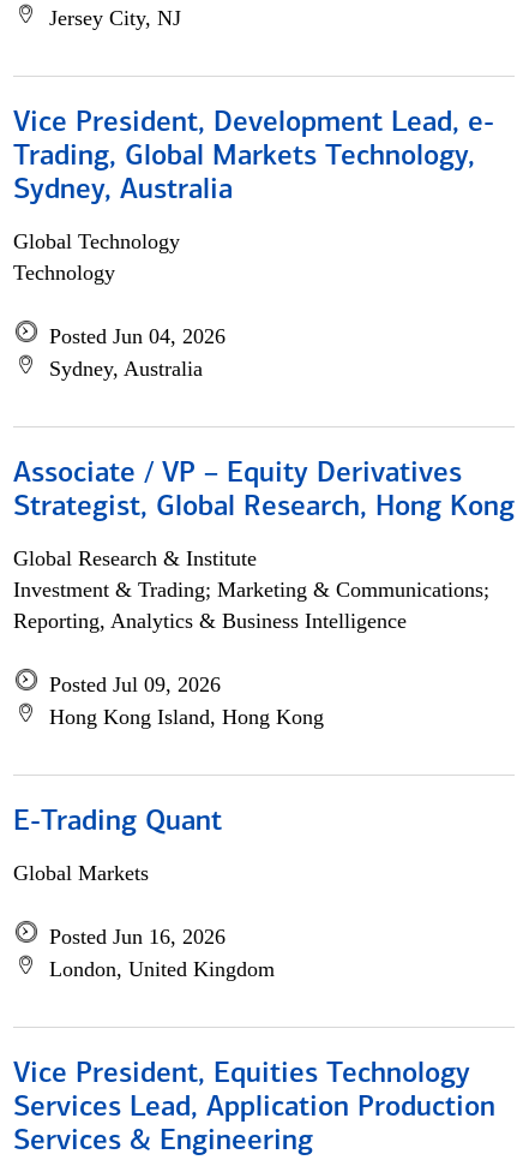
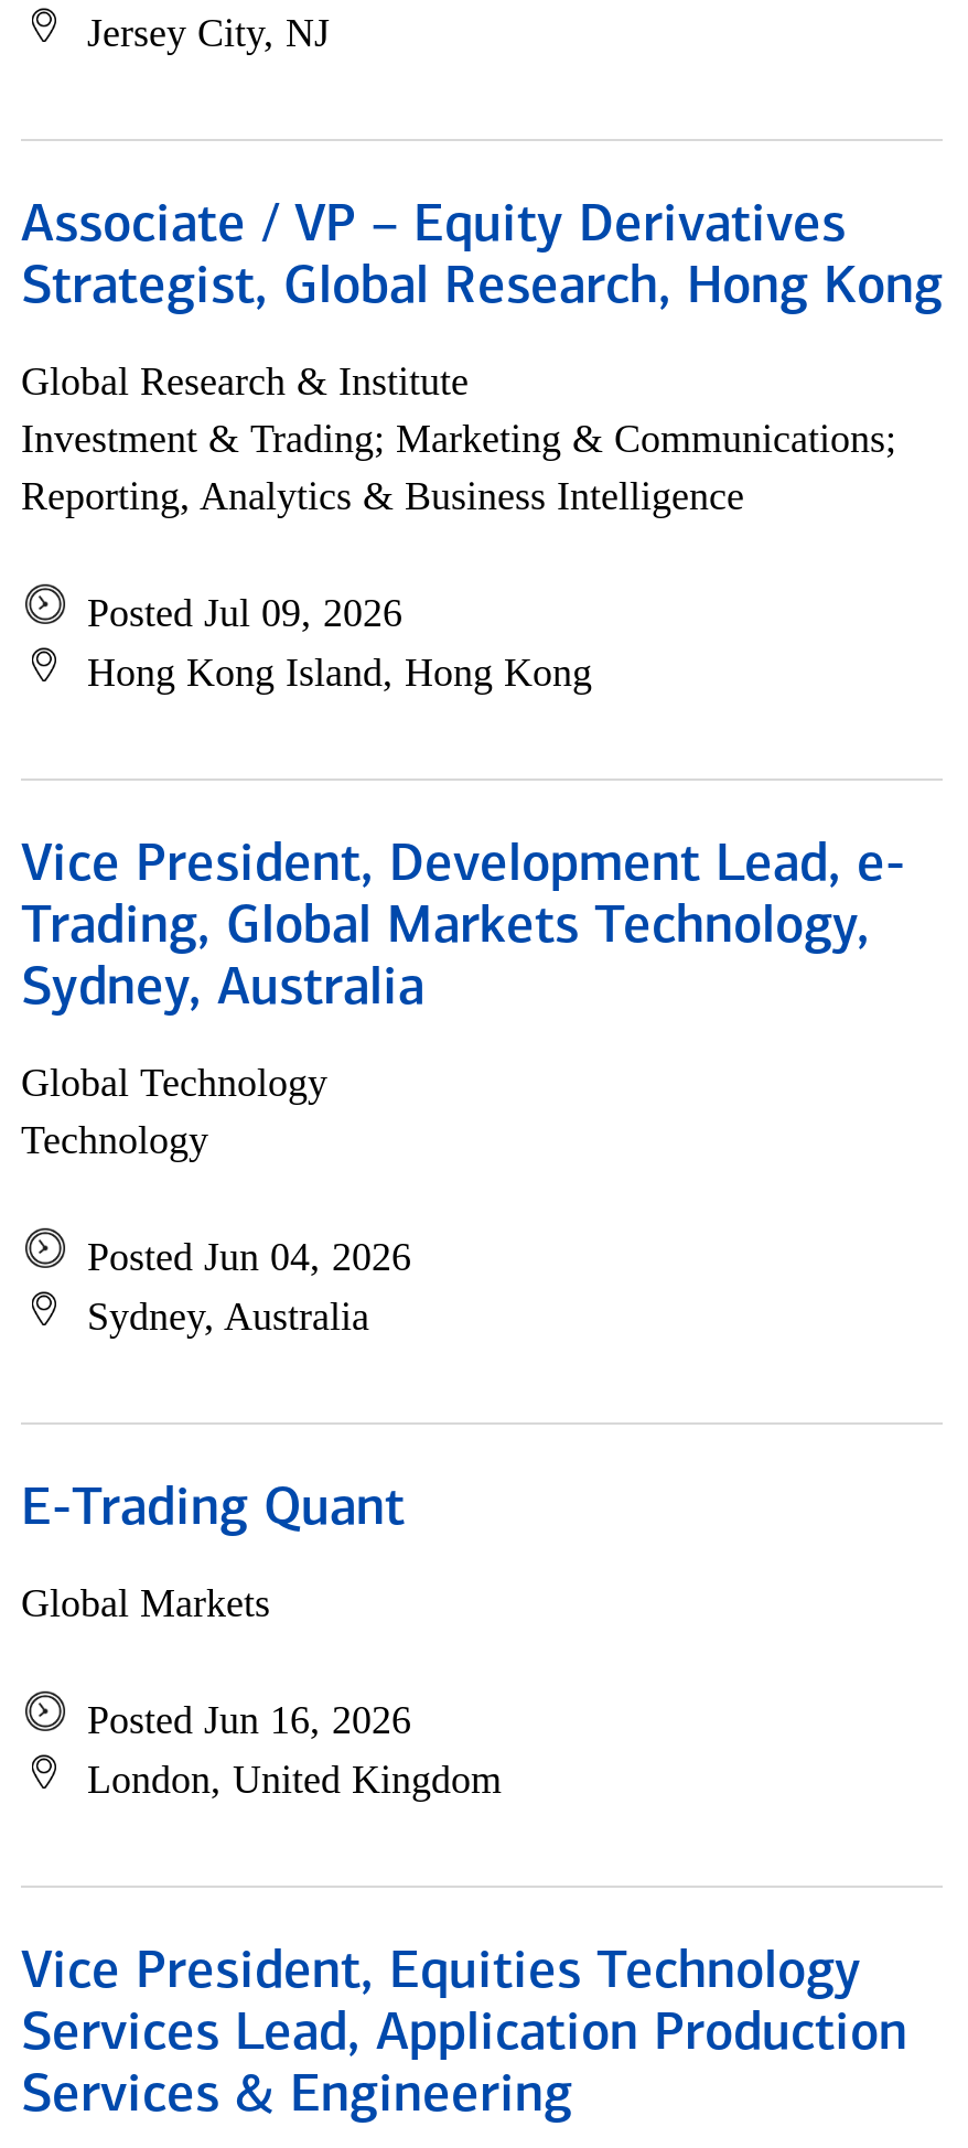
moved down: Vice President, Development Lead, e- | Trading, Global Markets Technology, | Sydney, Australia | Global Technology | Technology | Posted Jun 04, 2026 | Sydney, Australia

moved up: Associate / VP – Equity Derivatives | Strategist, Global Research, Hong Kong | Global Research & Institute | Investment & Trading; Marketing & Communications; | Reporting, Analytics & Business Intelligence | Posted Jul 09, 2026 | Hong Kong Island, Hong Kong
